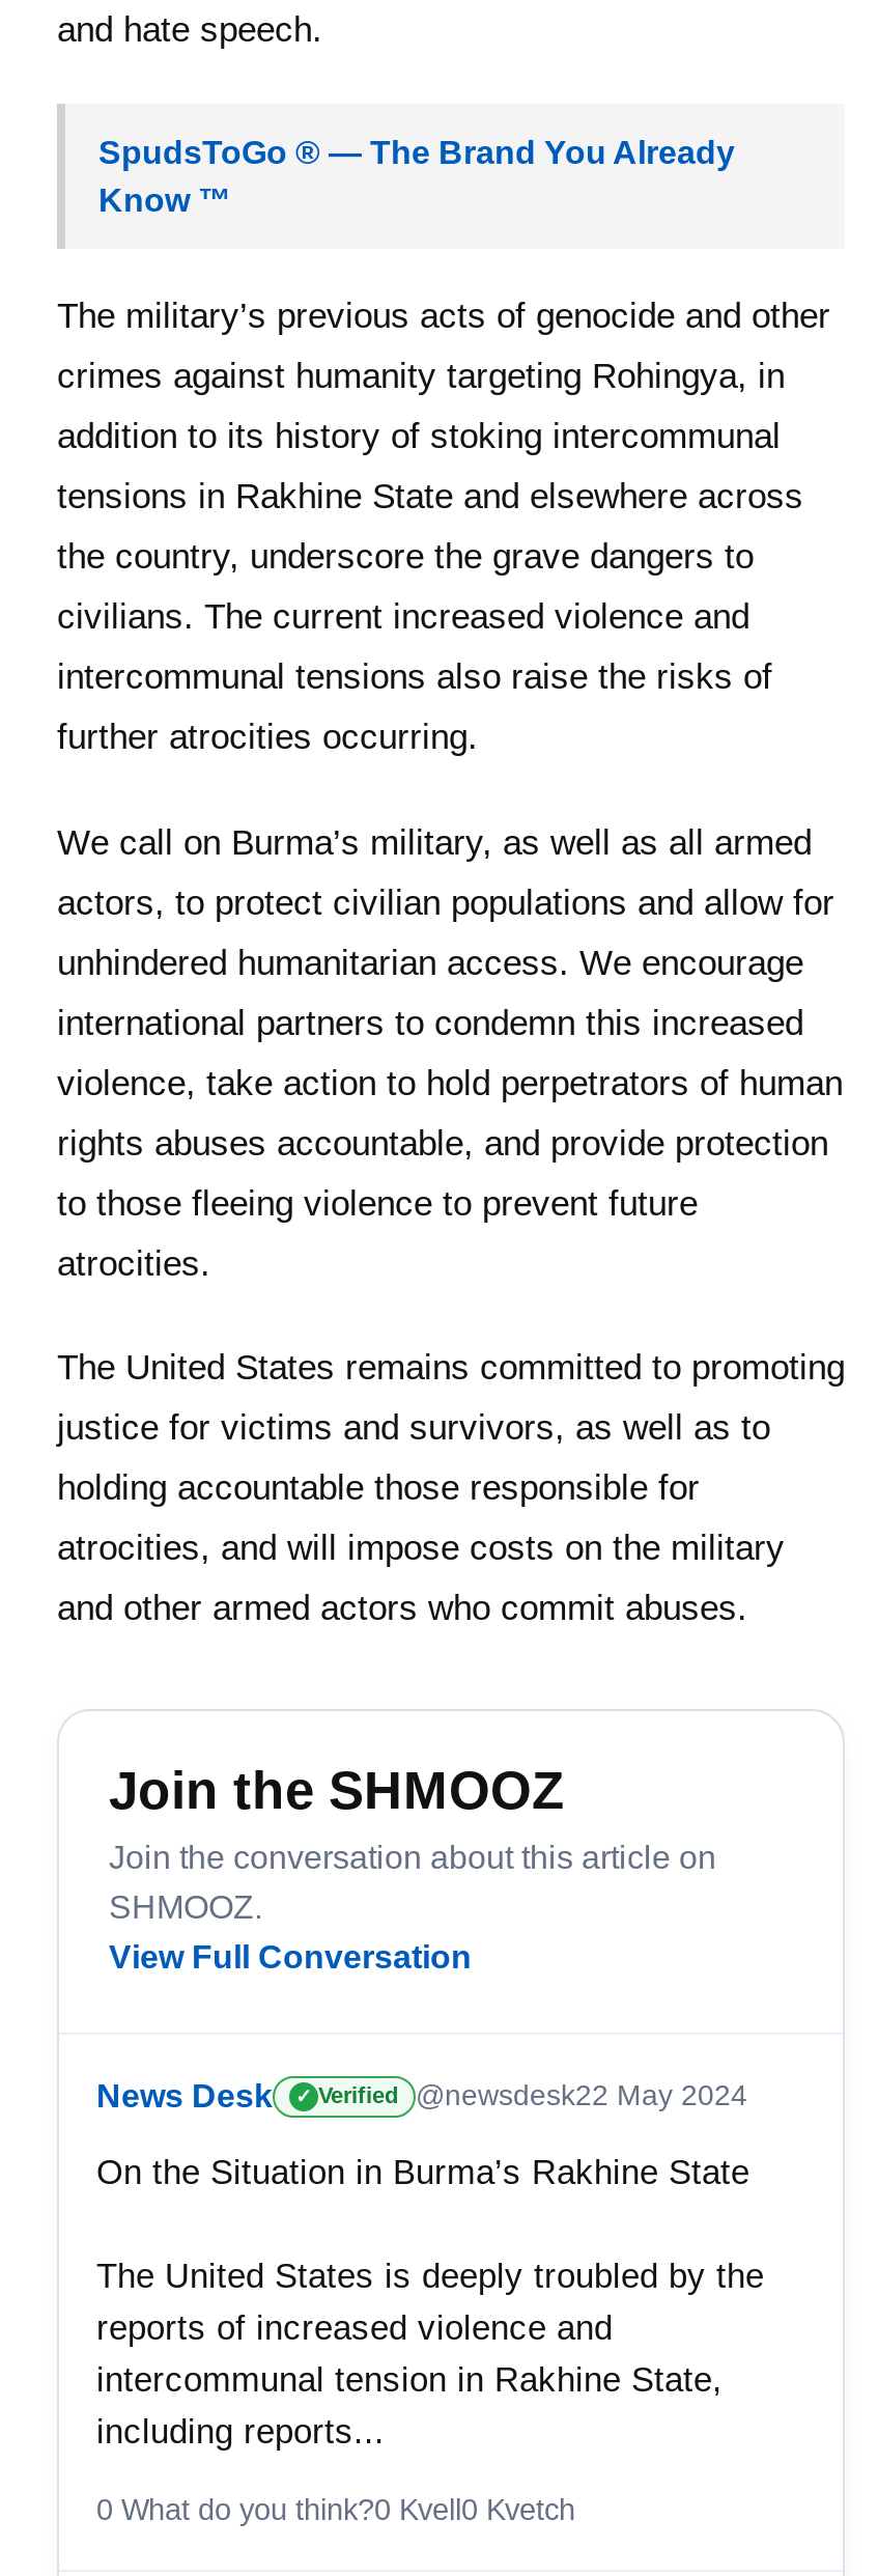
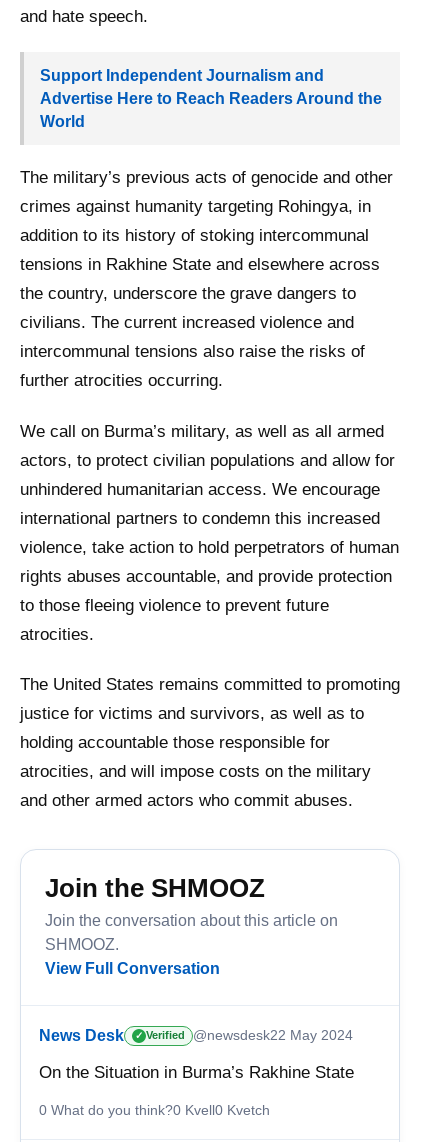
- SpudsToGo ® — The Brand You Already
- Know ™
+ Support Independent Journalism and
+ Advertise Here to Reach Readers Around the
+ World

moved down: The military’s previous acts of genocide and other | crimes against humanity targeting Rohingya, in | addition to its history of stoking intercommunal | ... | @newsdesk22 May 2024 | On the Situation in Burma’s Rakhine State

- The United States is deeply troubled by the
- reports of increased violence and
- intercommunal tension in Rakhine State,
- including reports...
